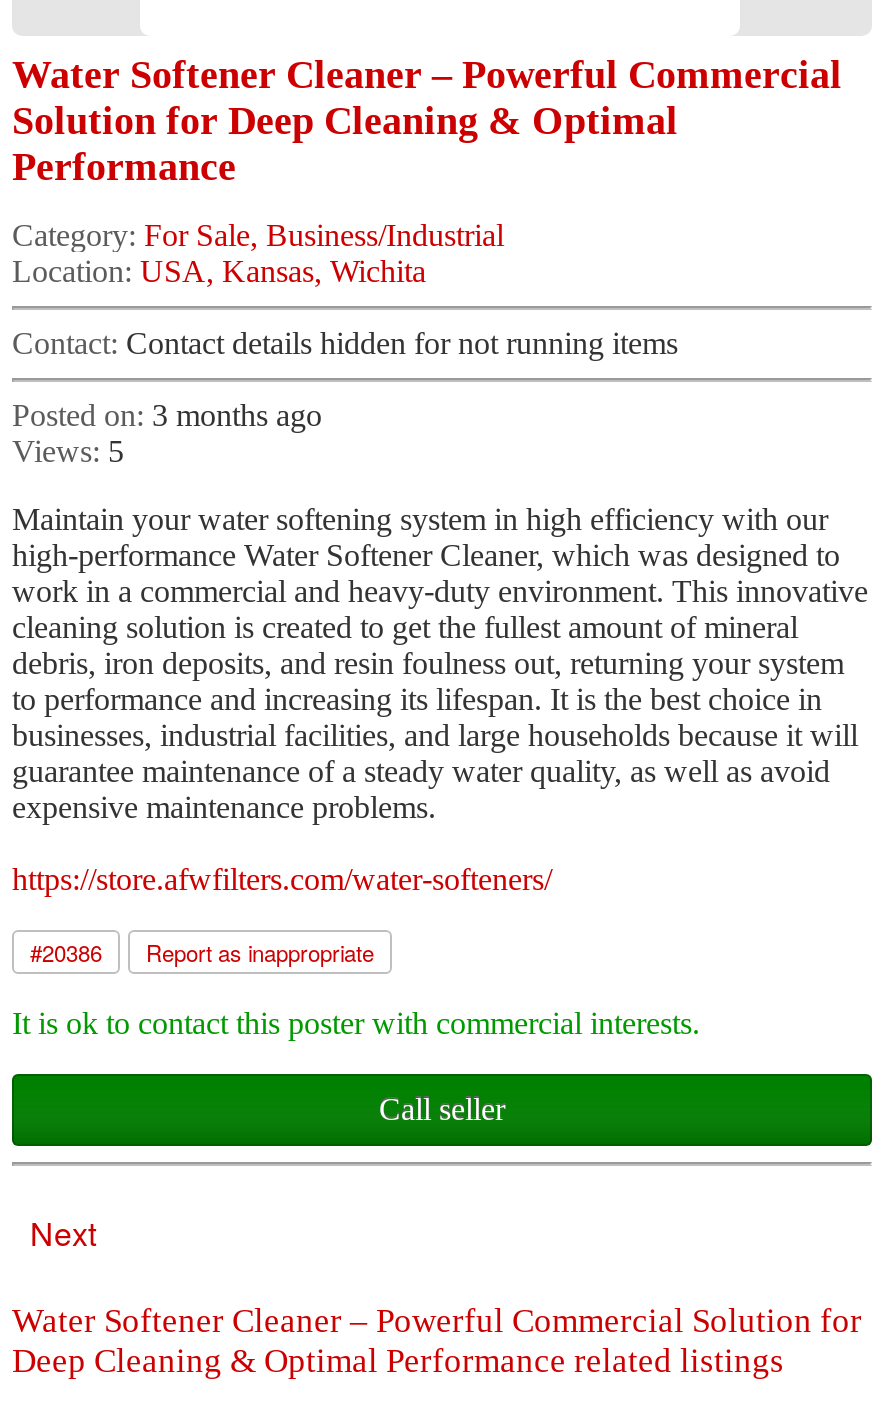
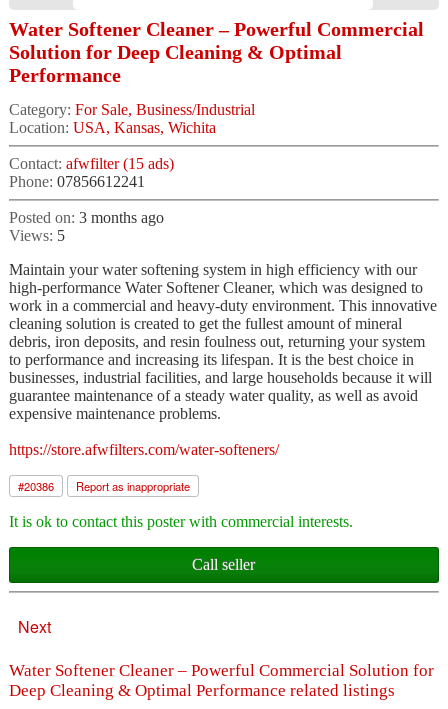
- Contact: Contact details hidden for not running items
+ Contact: afwfilter (15 ads)
+ Phone: 07856612241
